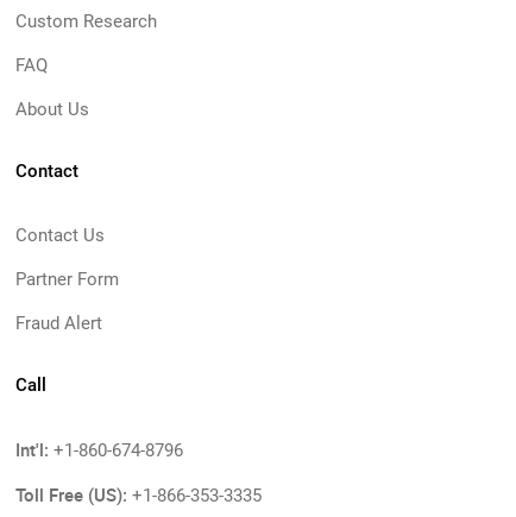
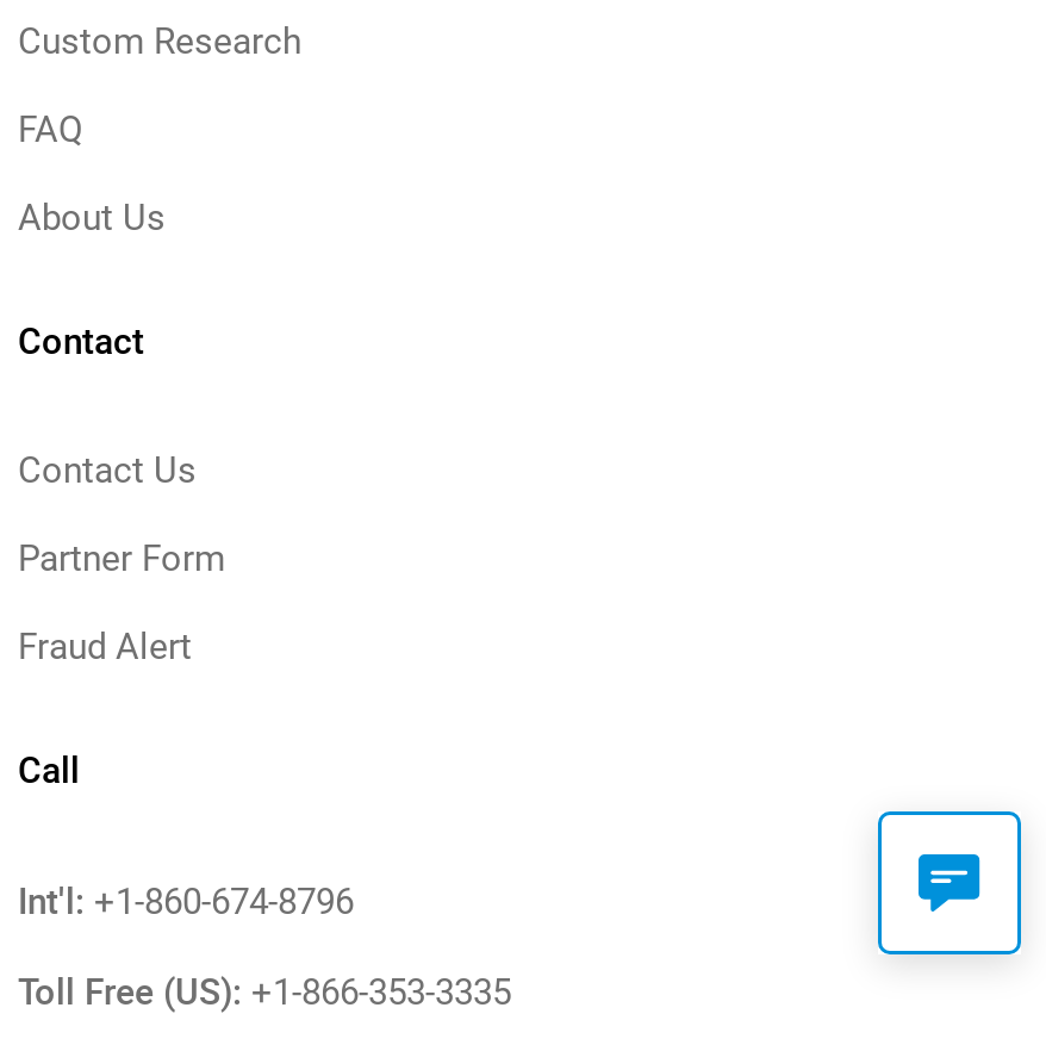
+ [image]
